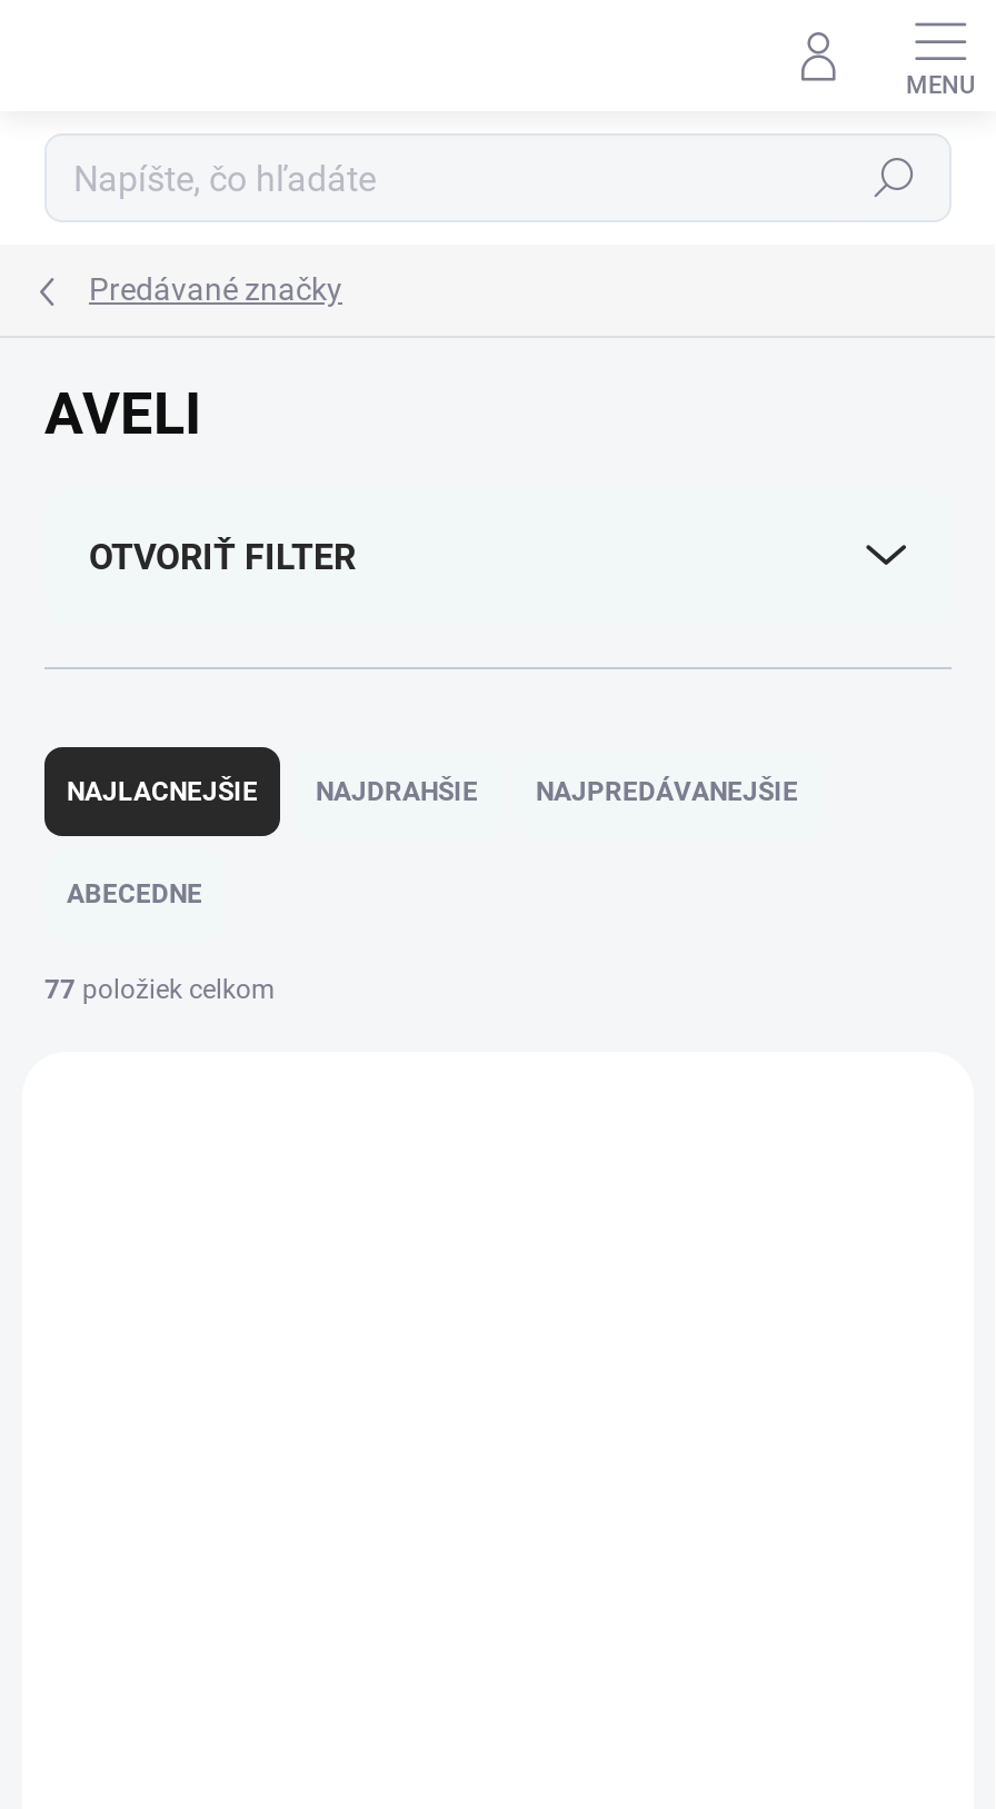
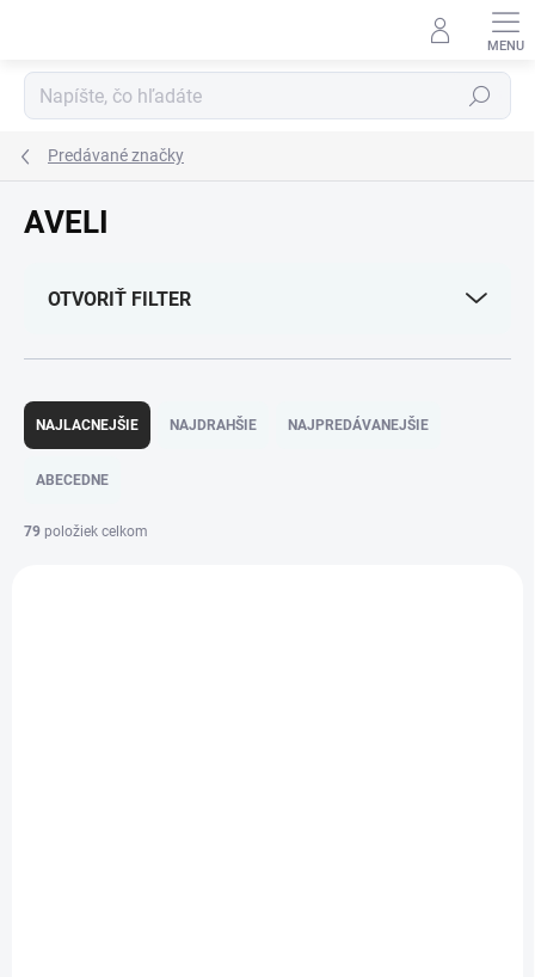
- 77 položiek celkom
+ 79 položiek celkom
